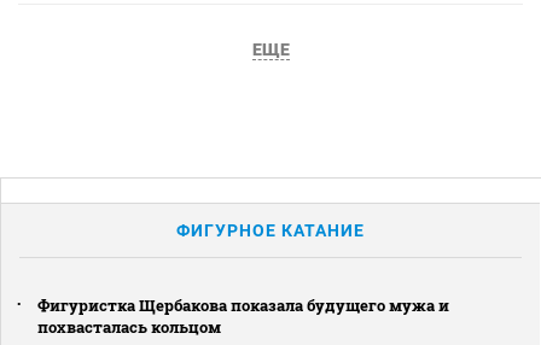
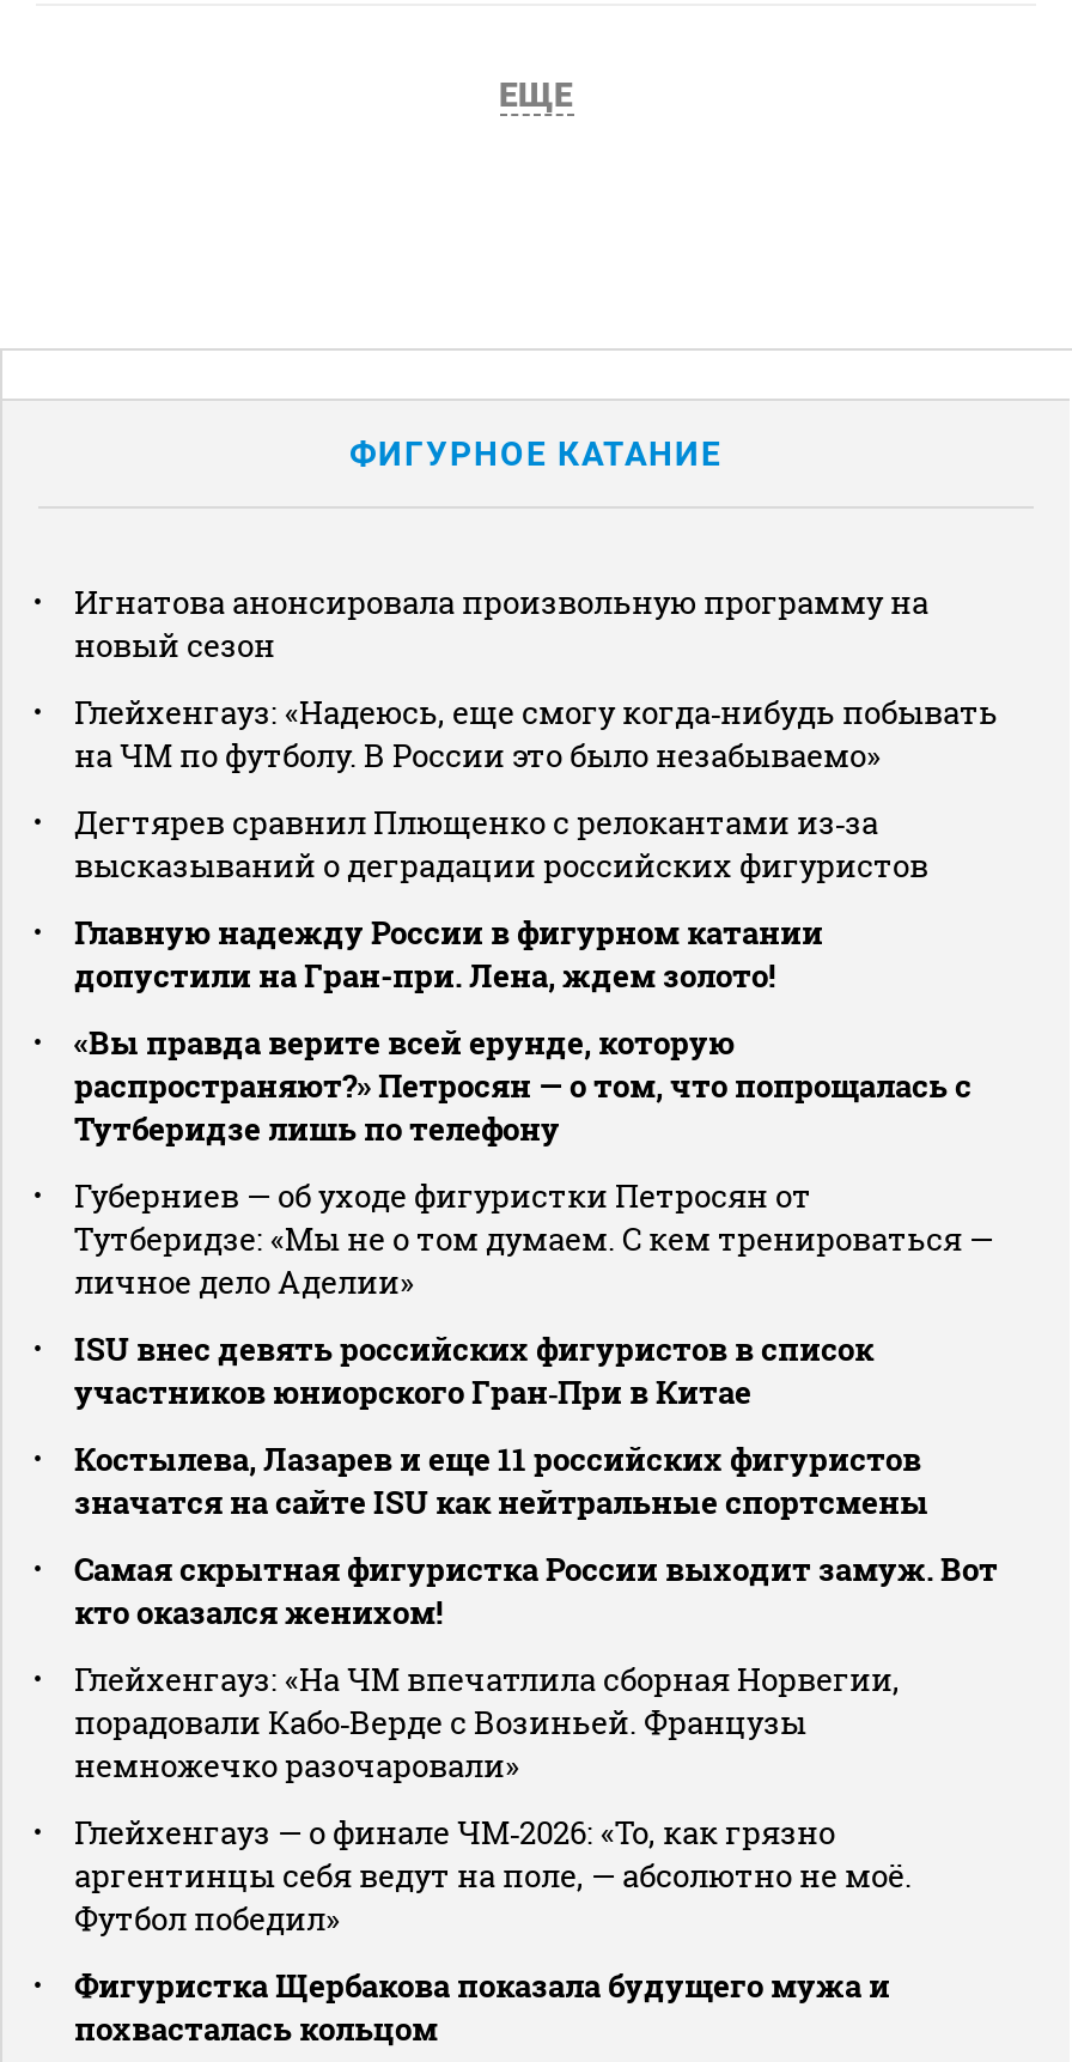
+ Игнатова анонсировала произвольную программу на
+ новый сезон
+ Глейхенгауз: «Надеюсь, еще смогу когда‑нибудь побывать
+ на ЧМ по футболу. В России это было незабываемо»
+ Дегтярев сравнил Плющенко с релокантами из‑за
+ высказываний о деградации российских фигуристов
+ Главную надежду России в фигурном катании
+ допустили на Гран-при. Лена, ждем золото!
+ «Вы правда верите всей ерунде, которую
+ распространяют?» Петросян — о том, что попрощалась с
+ Тутберидзе лишь по телефону
+ Губерниев — об уходе фигуристки Петросян от
+ Тутберидзе: «Мы не о том думаем. С кем тренироваться —
+ личное дело Аделии»
+ ISU внес девять российских фигуристов в список
+ участников юниорского Гран‑При в Китае
+ Костылева, Лазарев и еще 11 российских фигуристов
+ значатся на сайте ISU как нейтральные спортсмены
+ Самая скрытная фигуристка России выходит замуж. Вот
+ кто оказался женихом!
+ Глейхенгауз: «На ЧМ впечатлила сборная Норвегии,
+ порадовали Кабо‑Верде с Возиньей. Французы
+ немножечко разочаровали»
+ Глейхенгауз — о финале ЧМ‑2026: «То, как грязно
+ аргентинцы себя ведут на поле, — абсолютно не моё.
+ Футбол победил»
